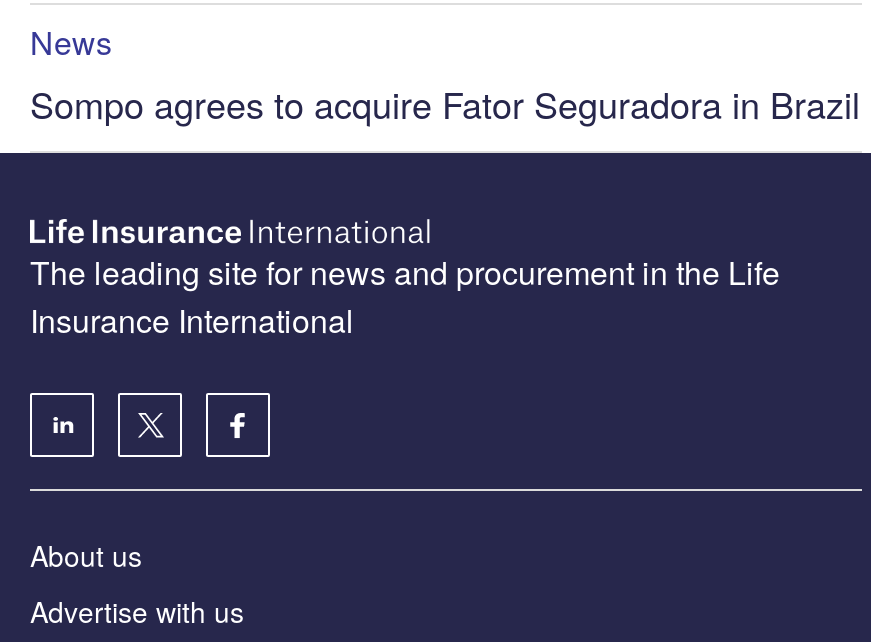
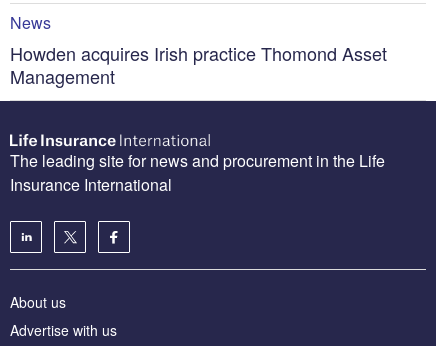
- Sompo agrees to acquire Fator Seguradora in Brazil
+ Howden acquires Irish practice Thomond Asset
+ Management
